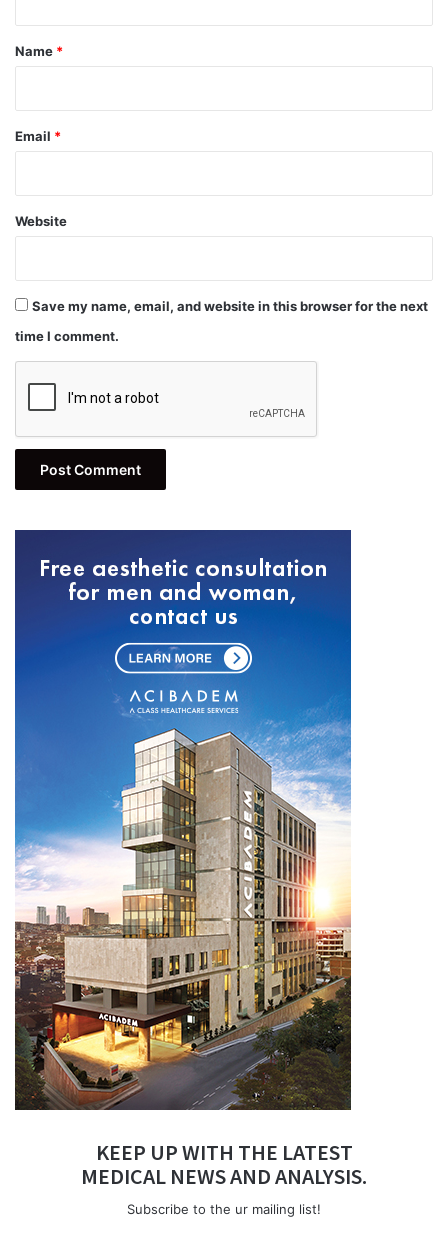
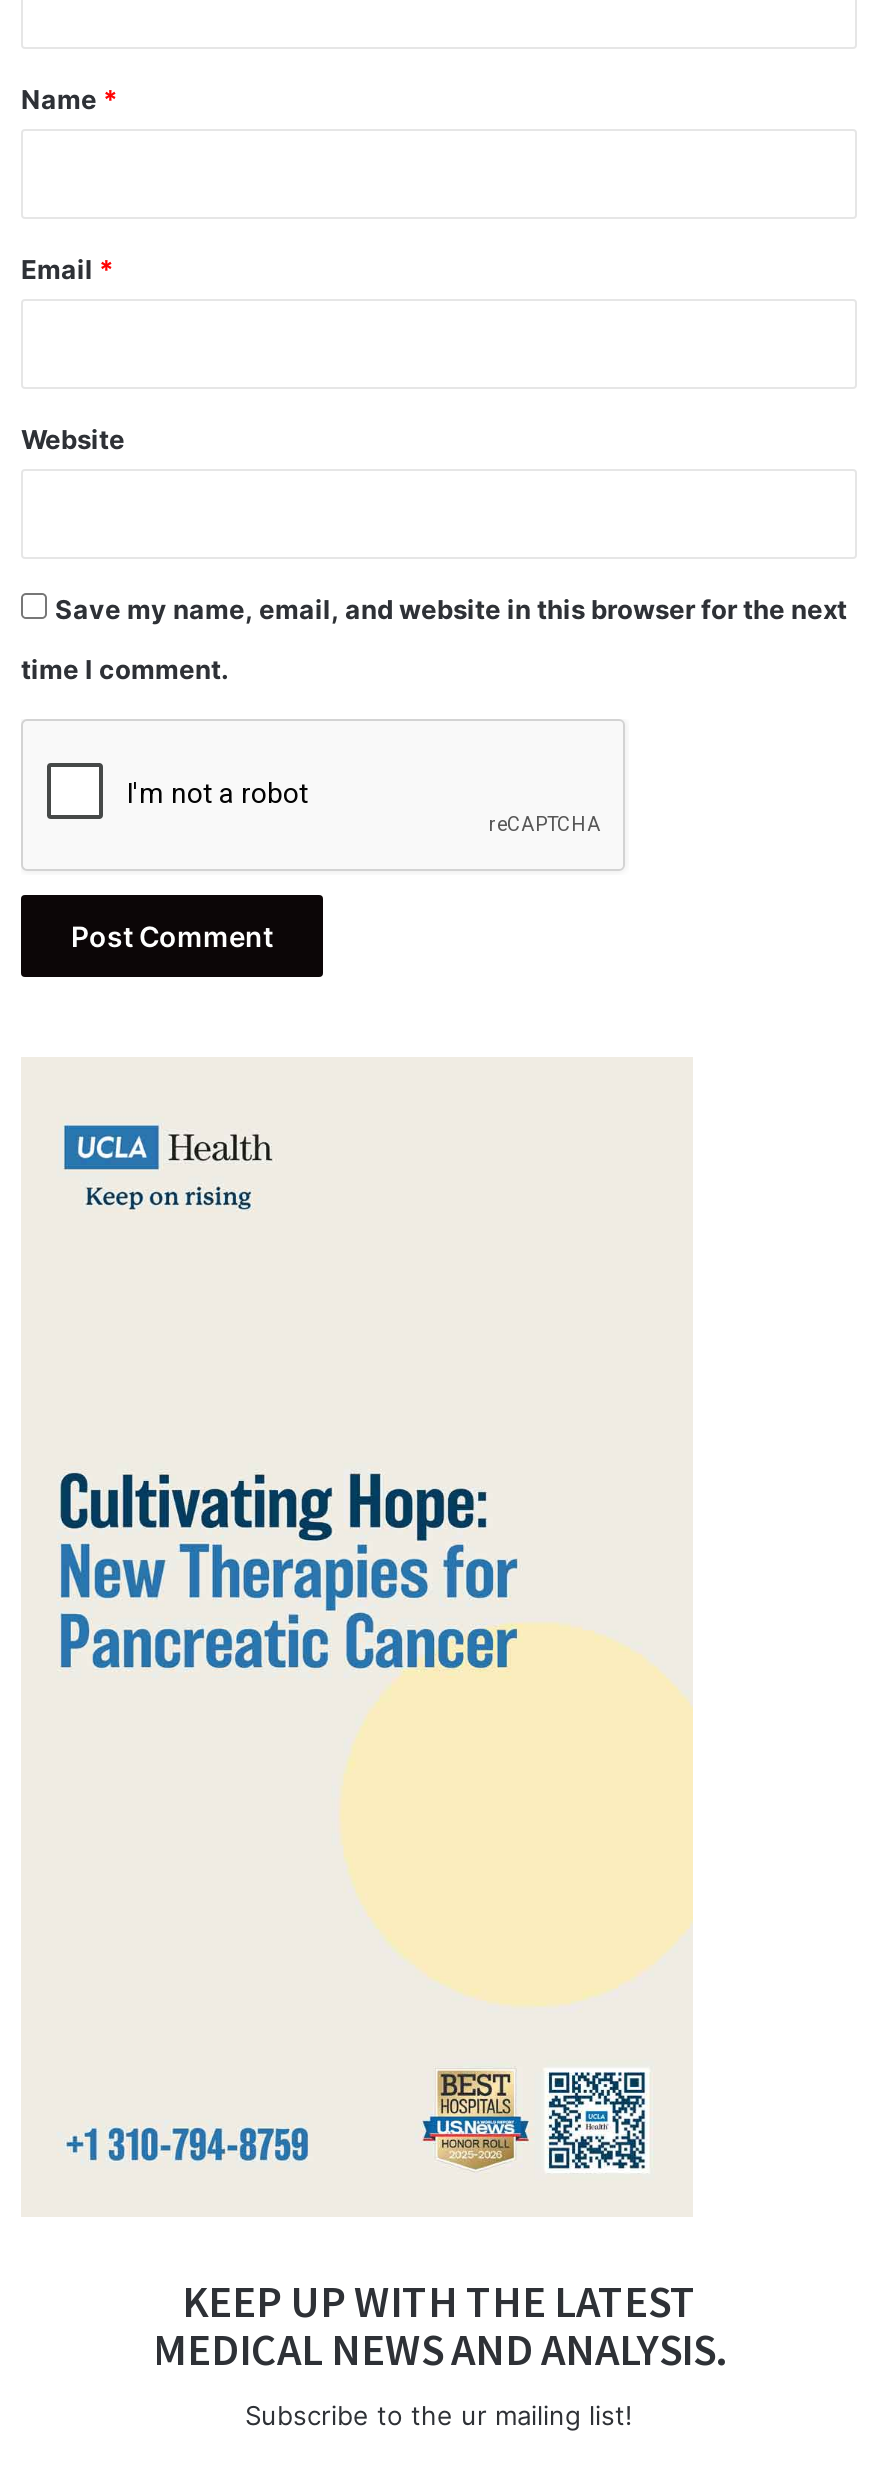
- [image]
+ [image]
